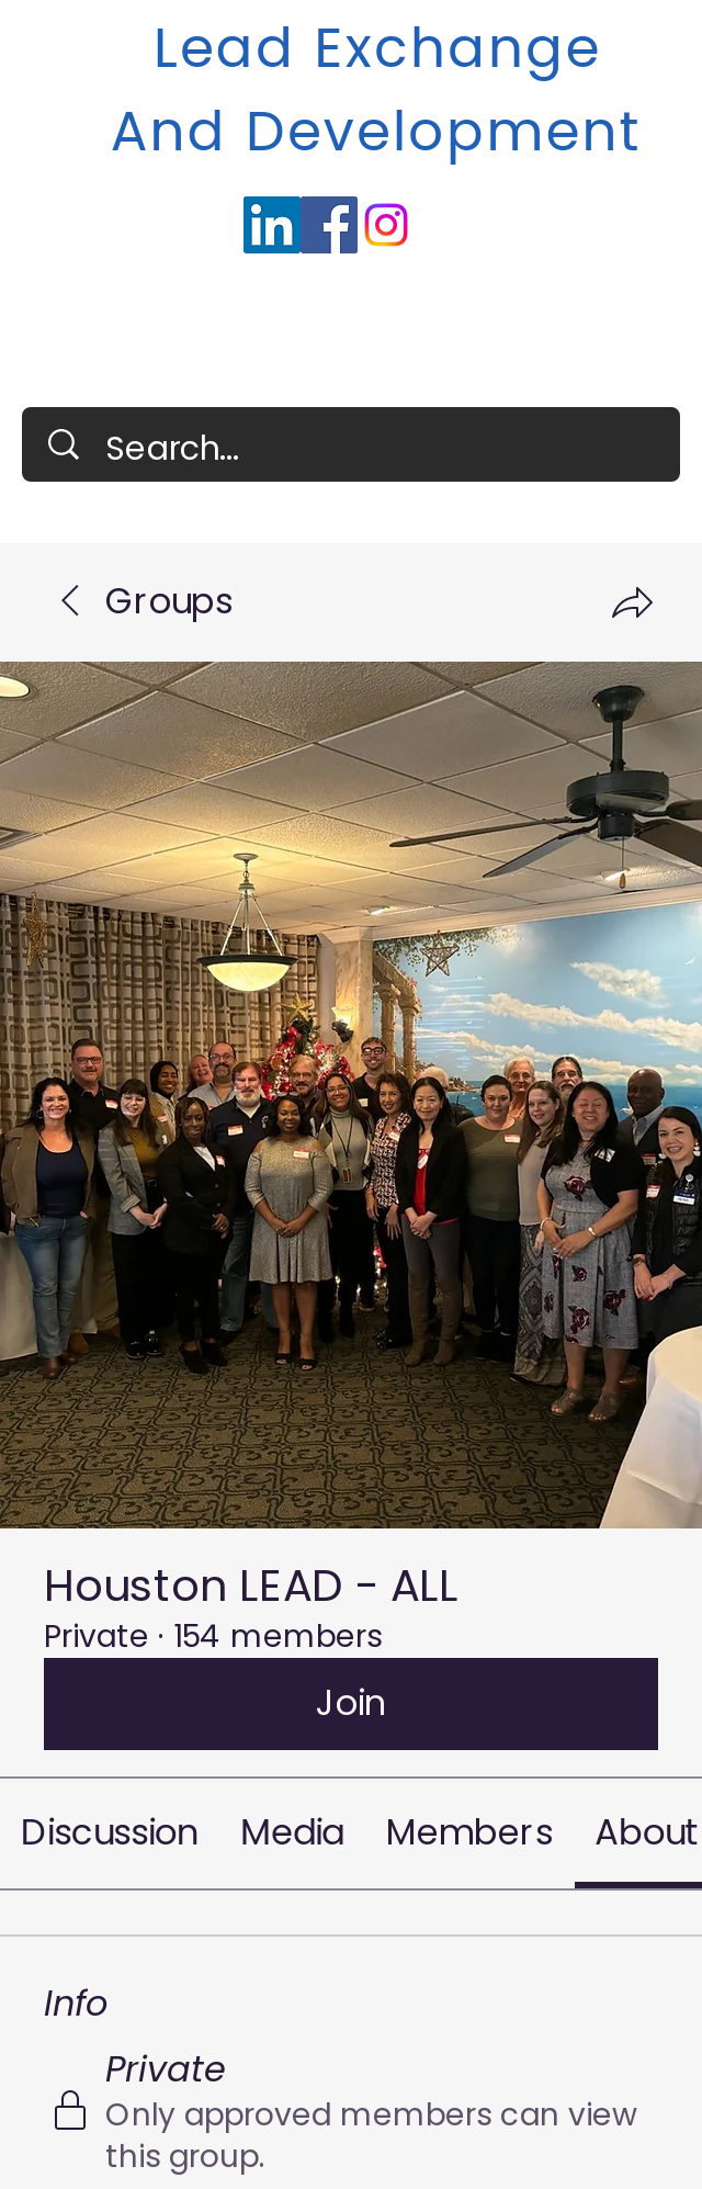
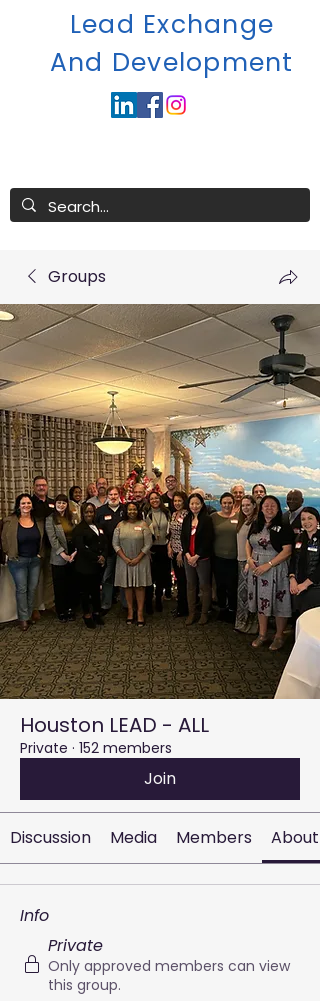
- Private · 154 members
+ Private · 152 members
